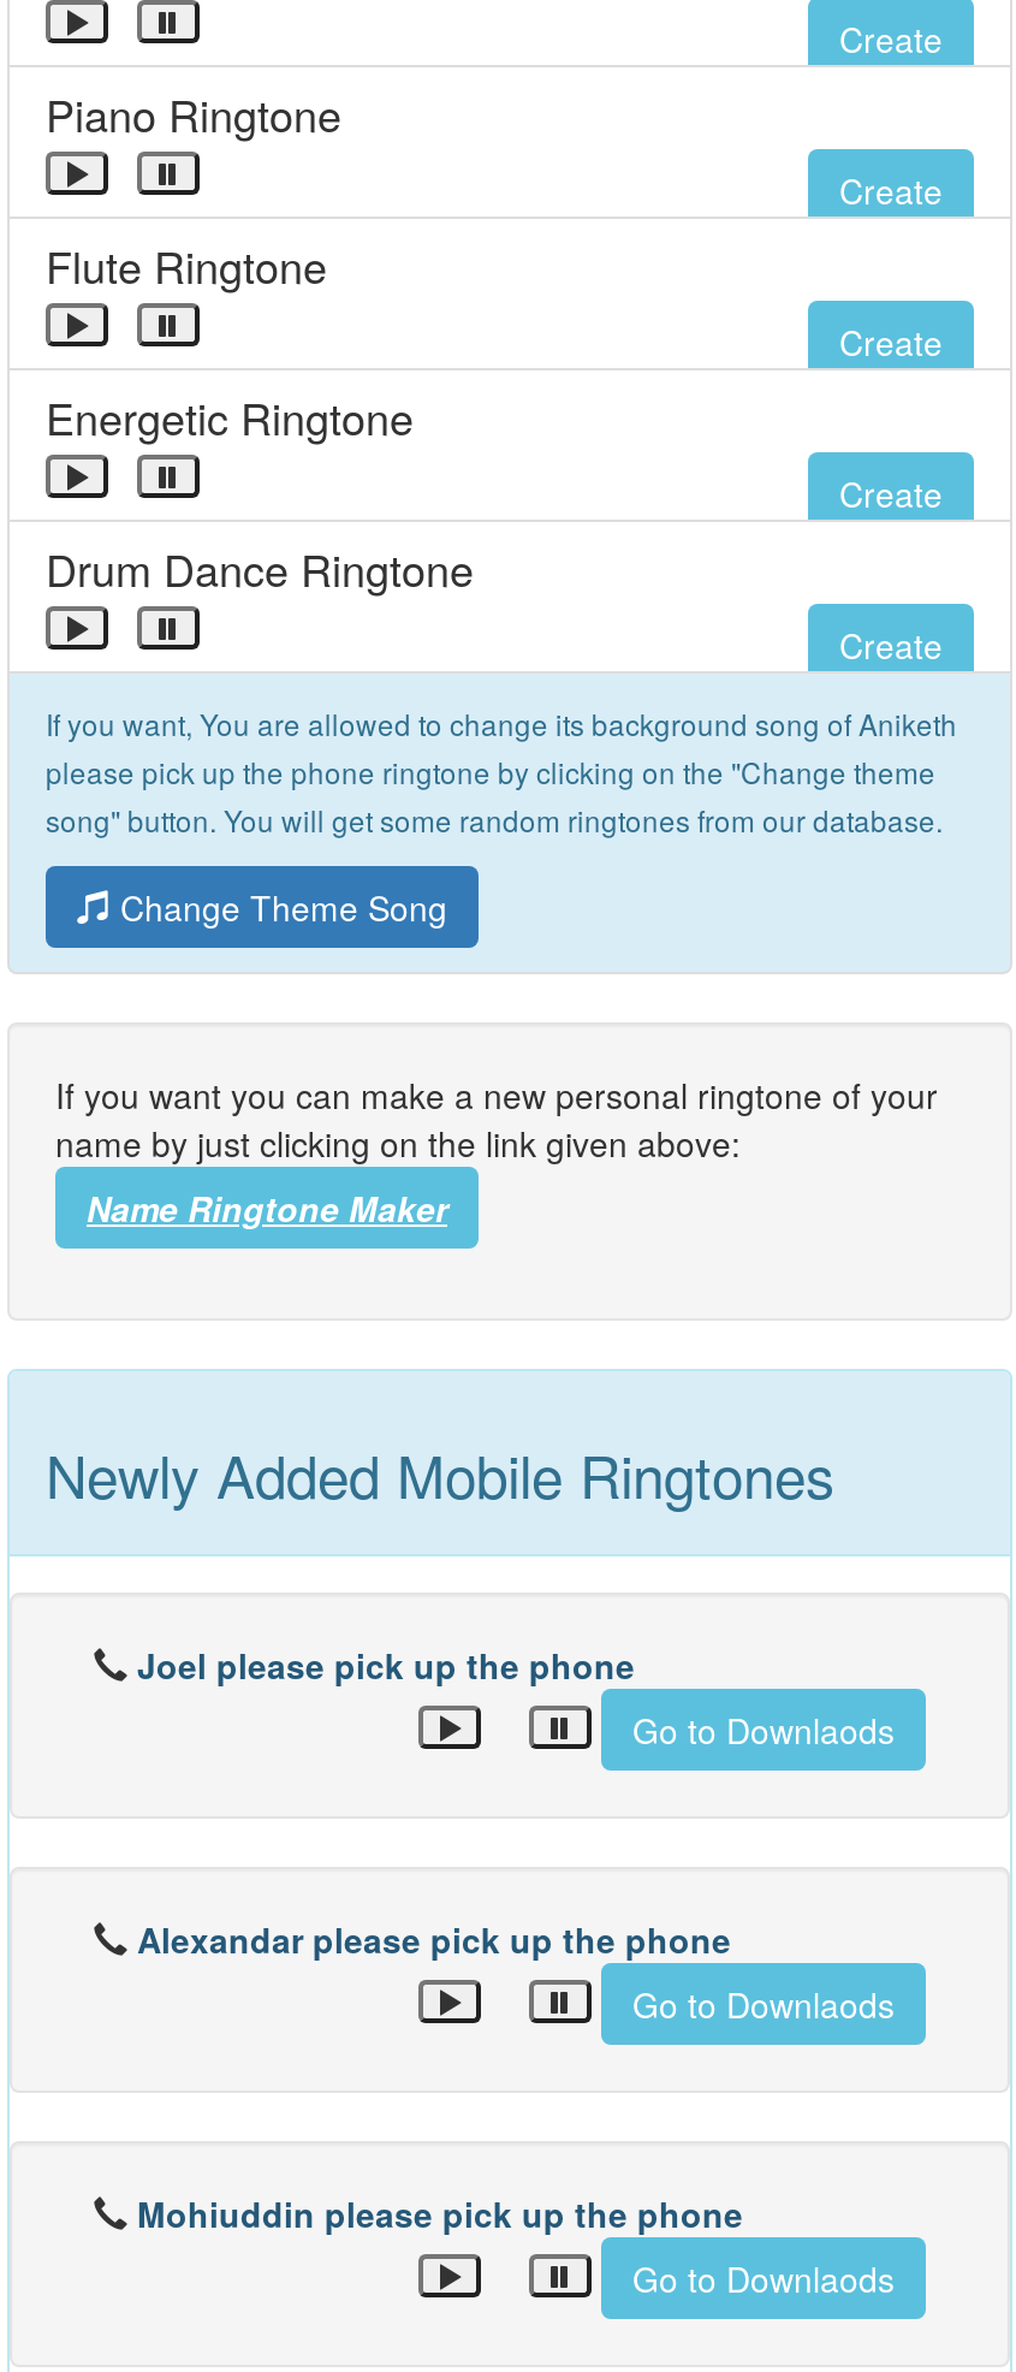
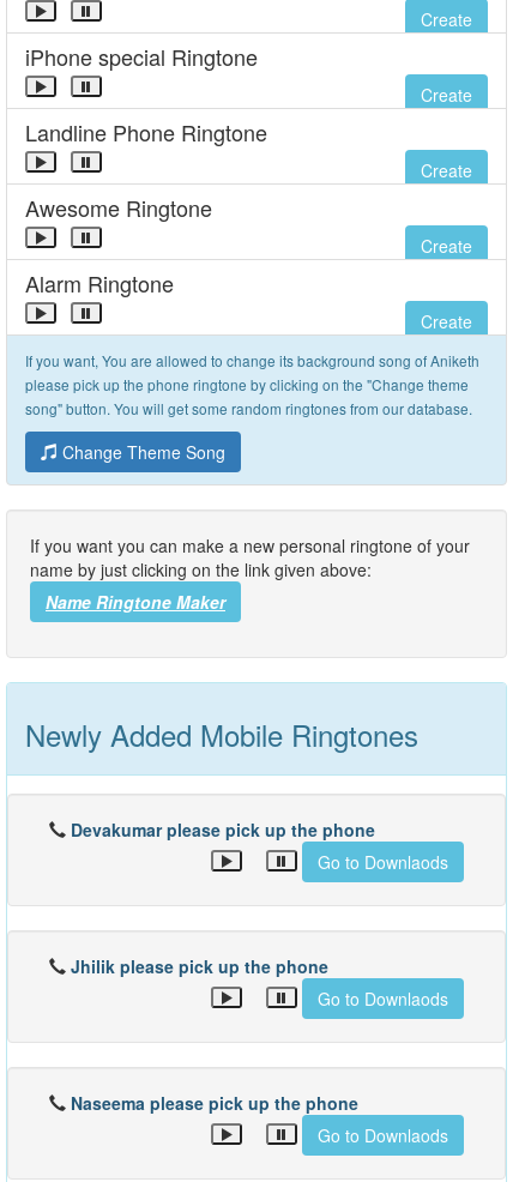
- Piano Ringtone
+ iPhone special Ringtone

- Flute Ringtone
+ Landline Phone Ringtone

- Energetic Ringtone
+ Awesome Ringtone

- Drum Dance Ringtone
+ Alarm Ringtone

- Joel please pick up the phone
+ Devakumar please pick up the phone

- Alexandar please pick up the phone
+ Jhilik please pick up the phone

- Mohiuddin please pick up the phone
+ Naseema please pick up the phone
